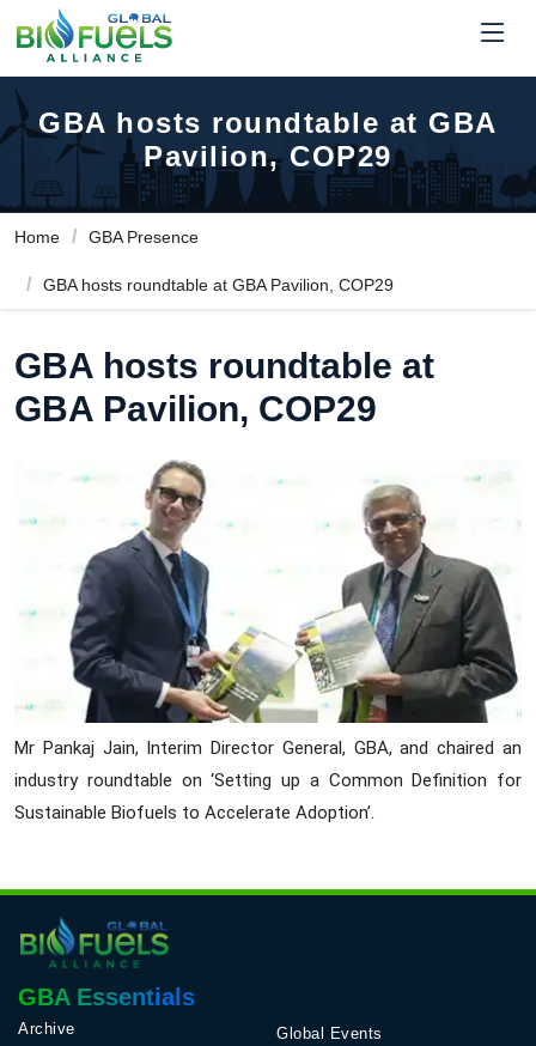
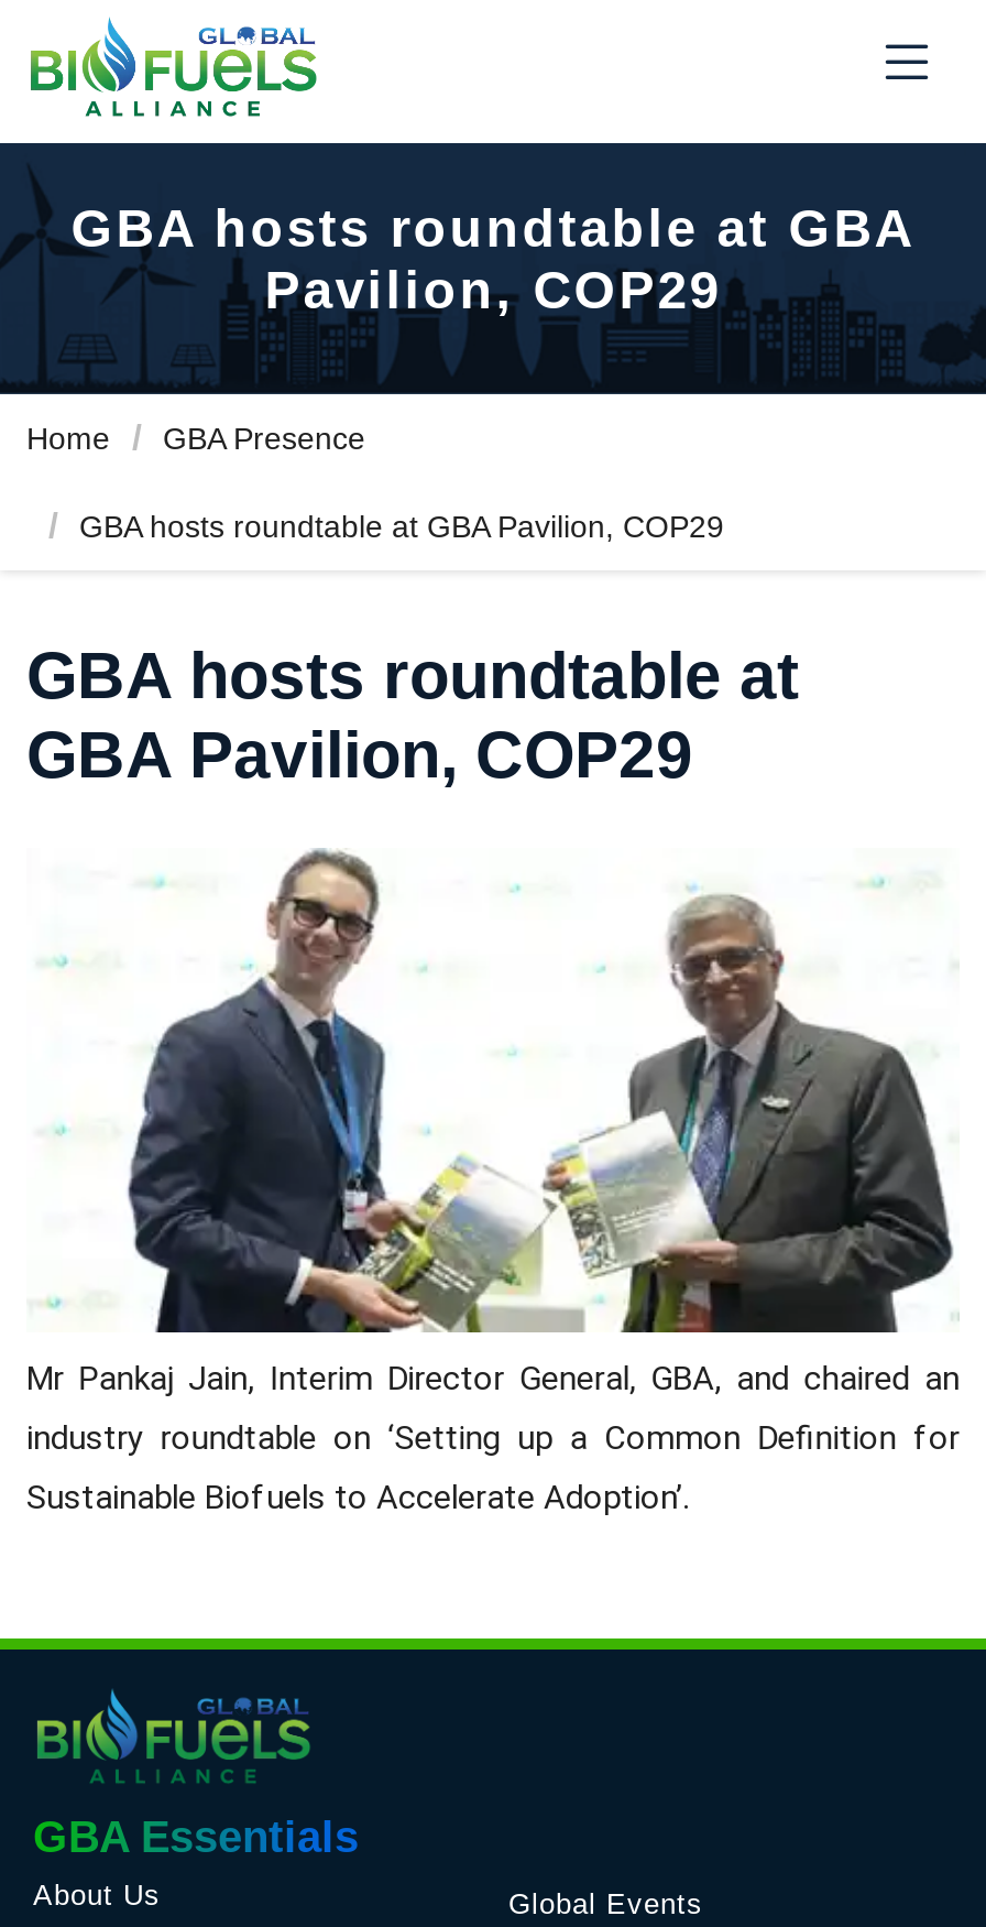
- Archive
+ About Us
